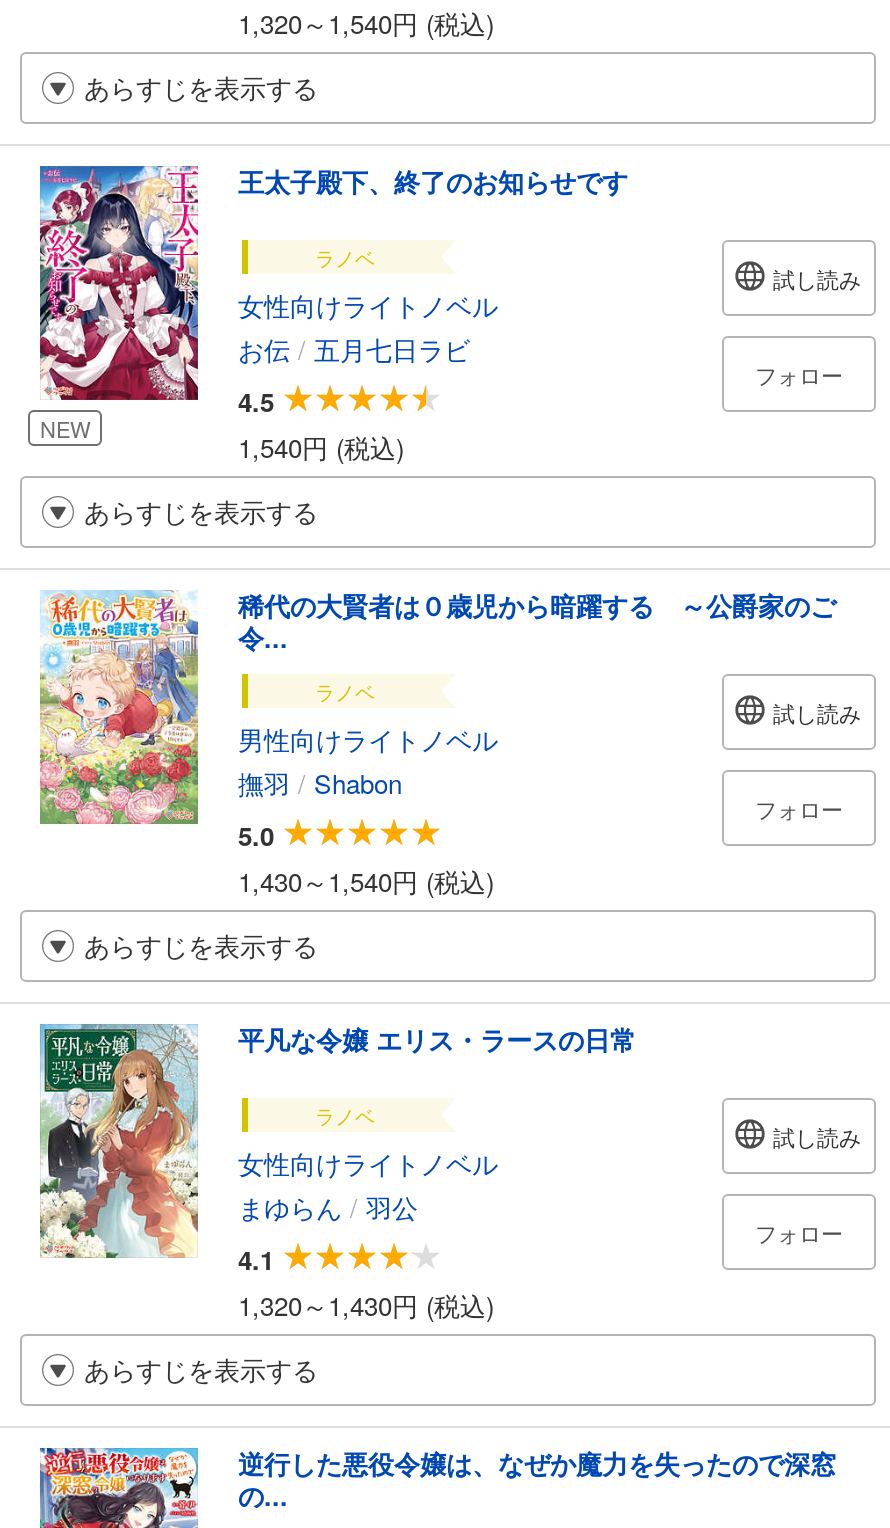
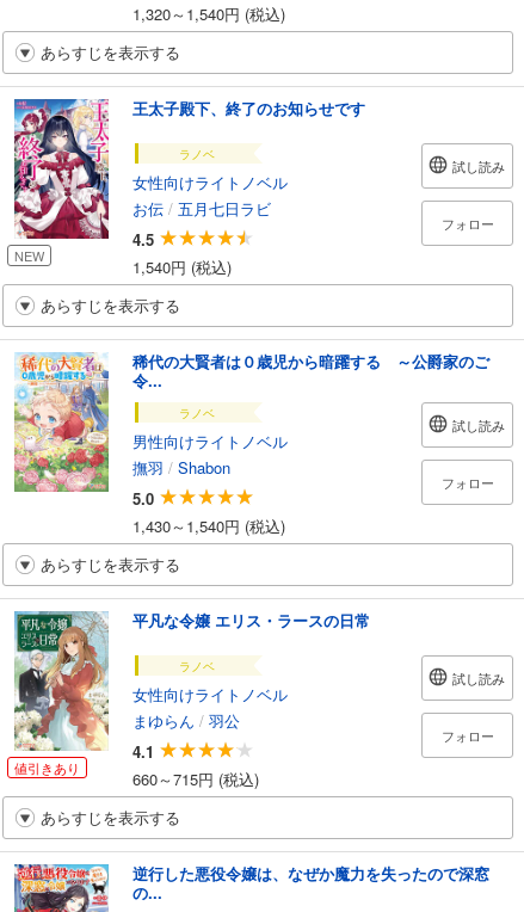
+ 値引きあり

- 1,320～1,430円 (税込)
+ 660～715円 (税込)
